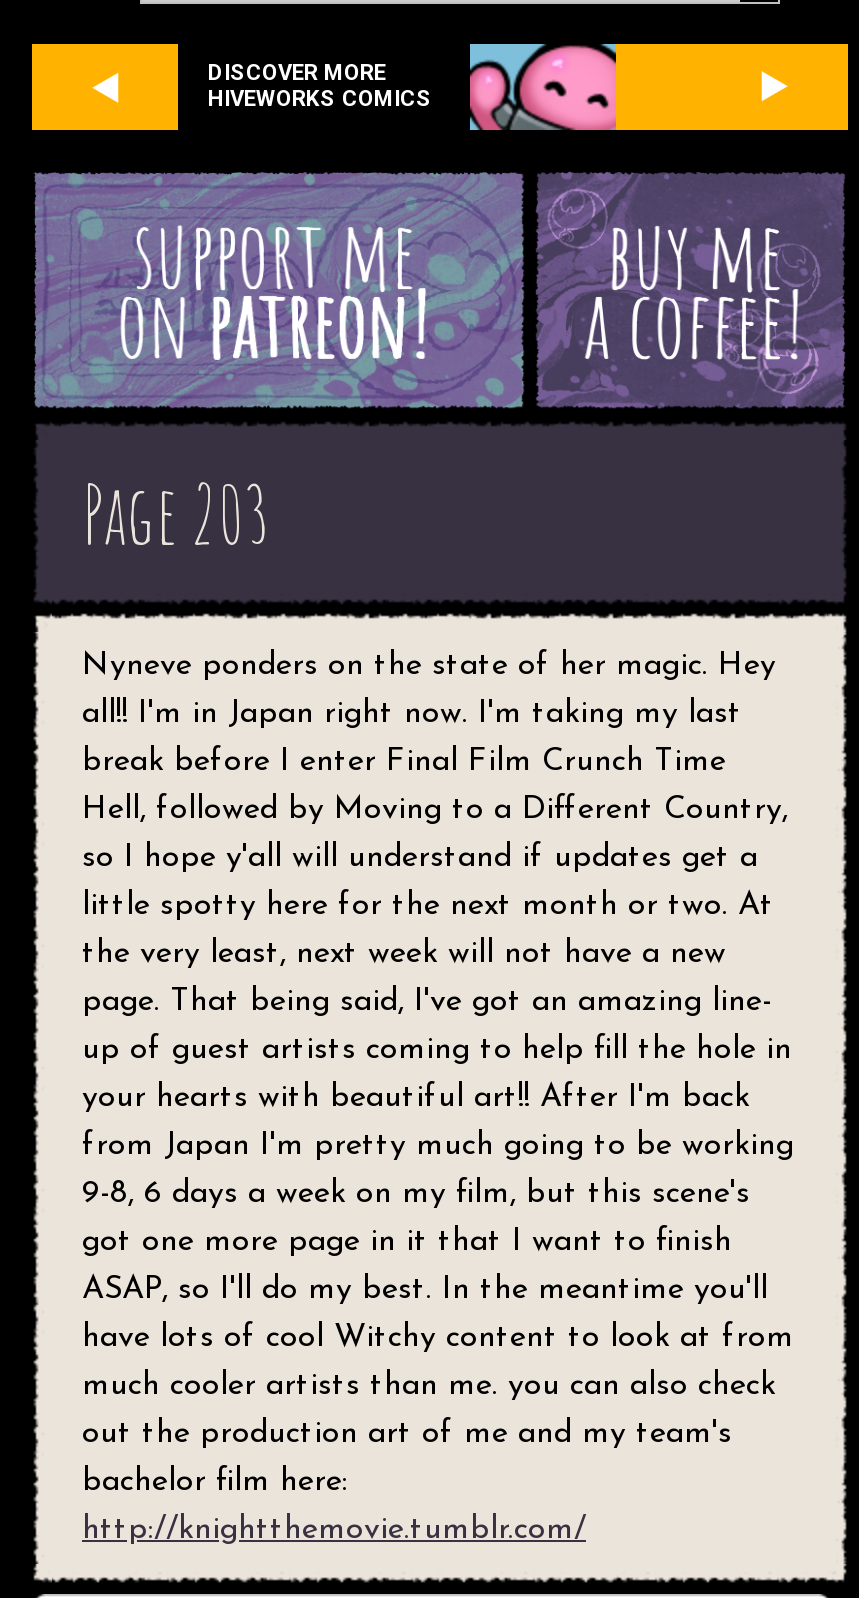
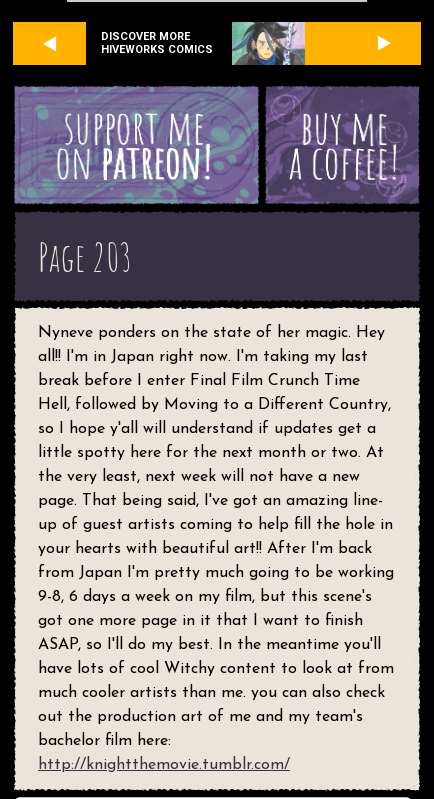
- [image]
+ [image]
